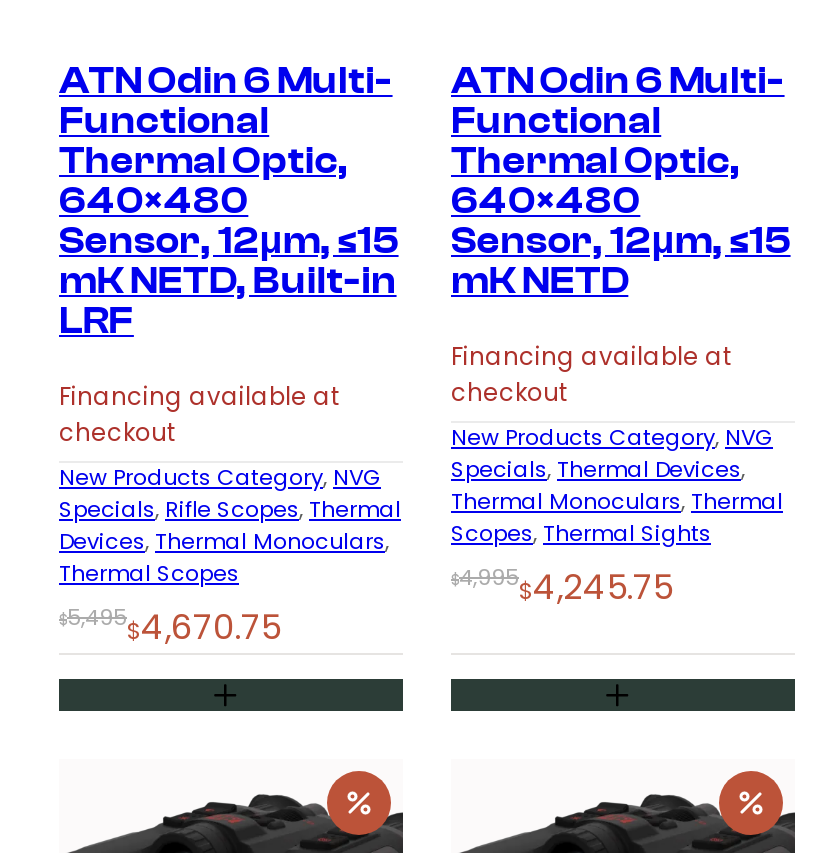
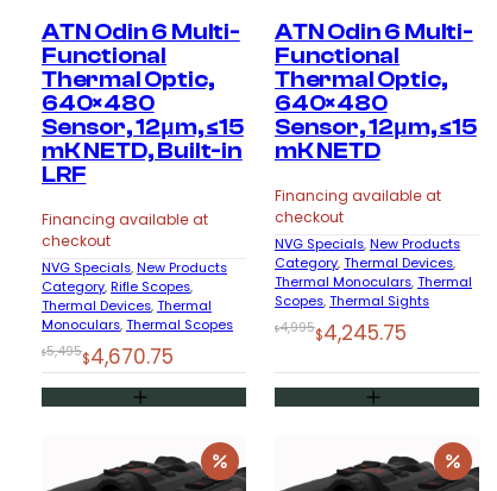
- New Products Category, NVG
- Specials, Thermal Devices ,
+ NVG Specials, New Products
+ Category, Thermal Devices ,

- New Products Category, NVG
- Specials, Rifle Scopes, Thermal
- Devices, Thermal Monoculars ,
- Thermal Scopes
+ NVG Specials, New Products
+ Category, Rifle Scopes ,
+ Thermal Devices, Thermal
+ Monoculars, Thermal Scopes
